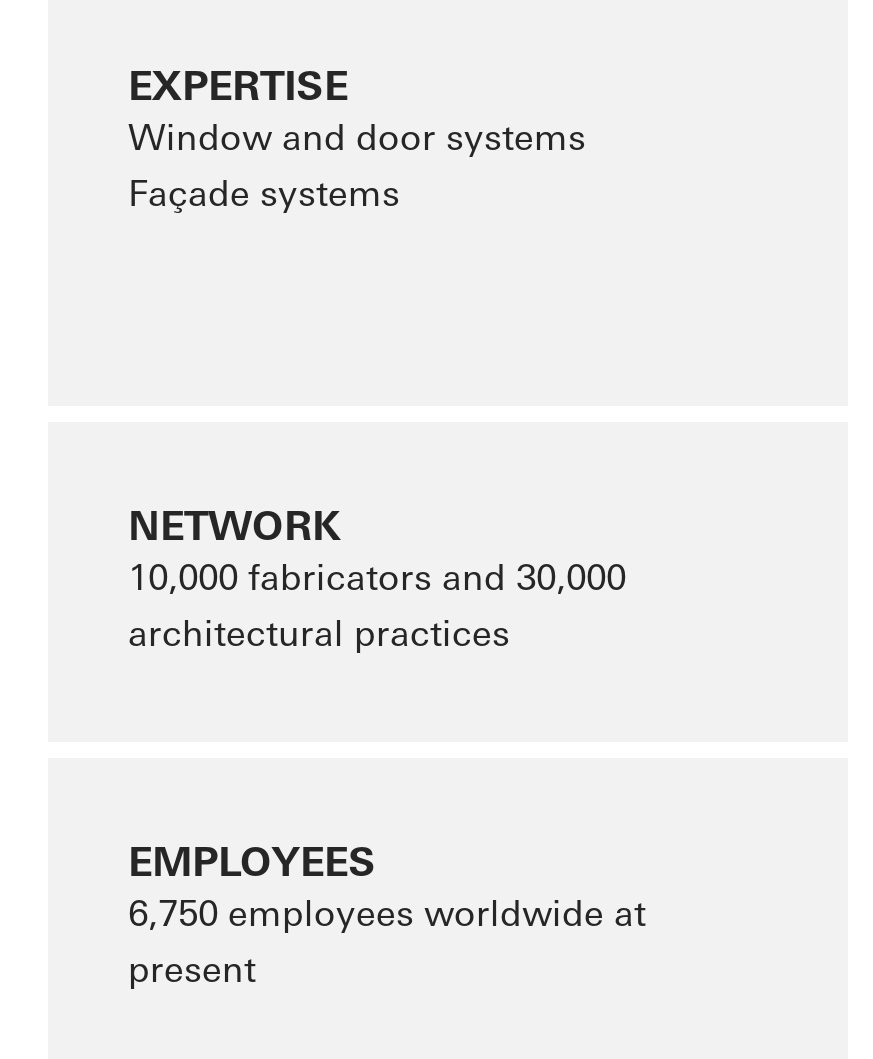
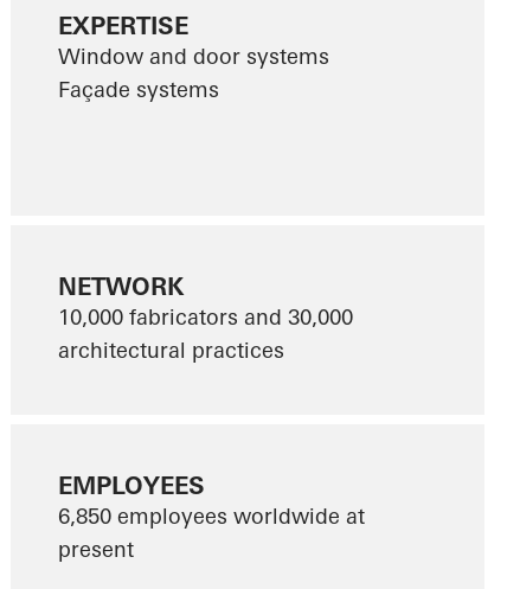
- 6,750 employees worldwide at
+ 6,850 employees worldwide at
